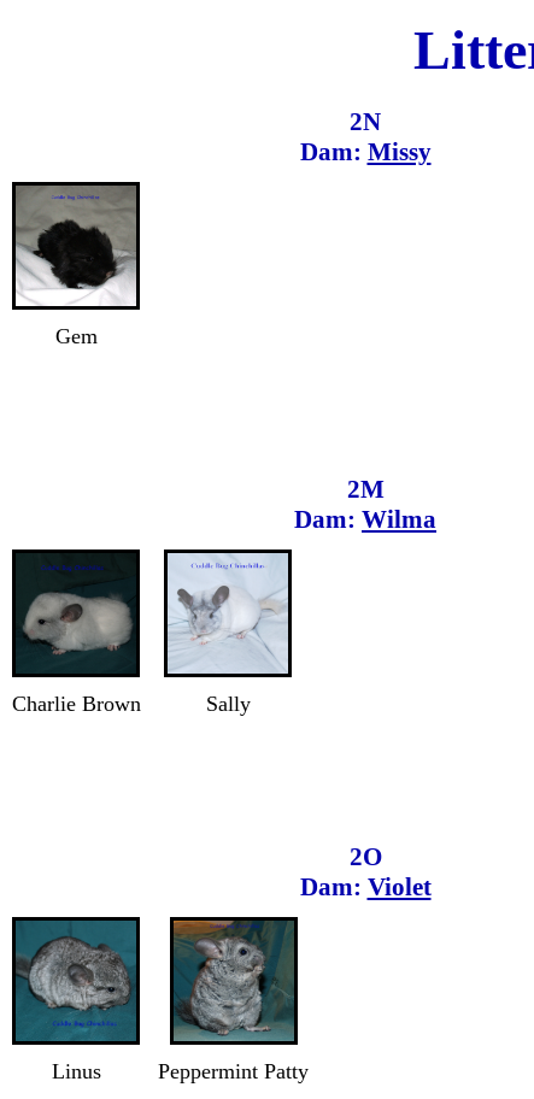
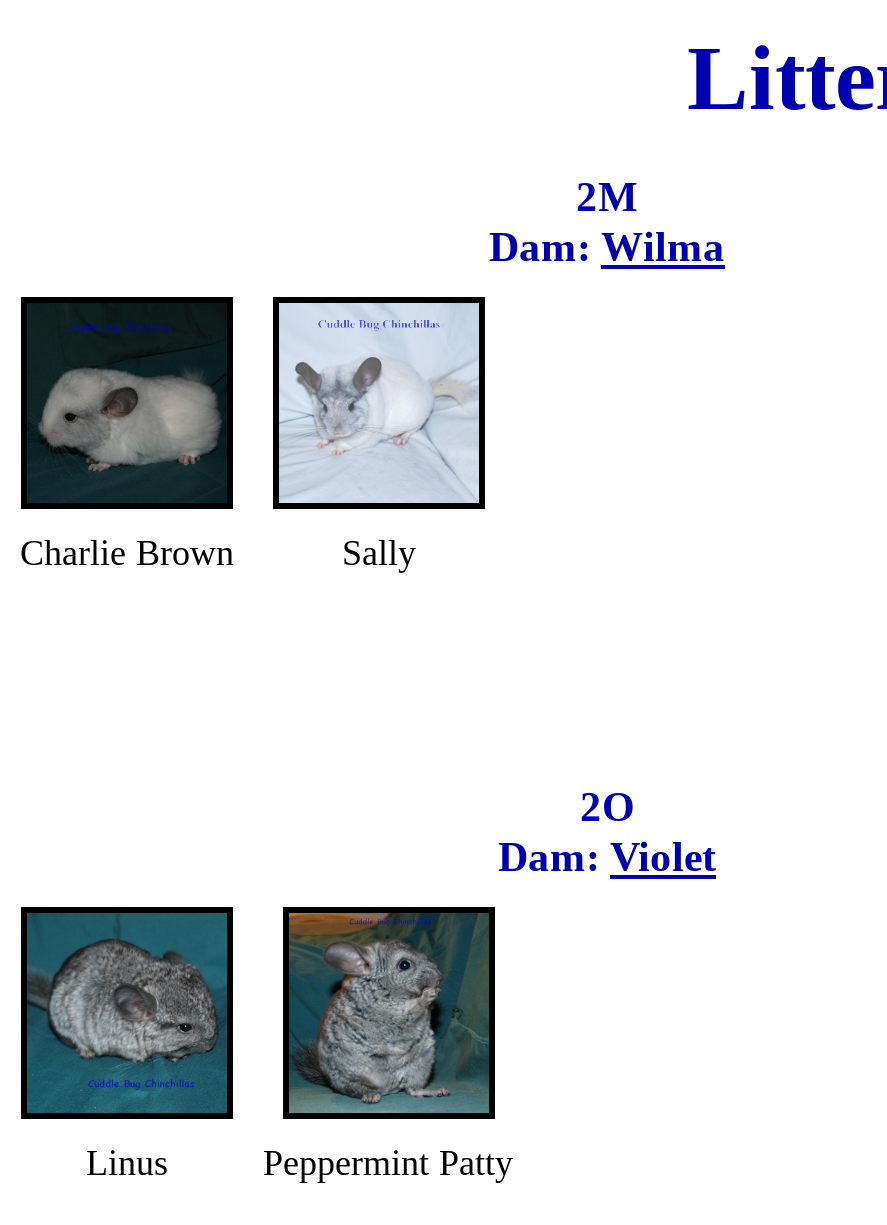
- 2N
- Dam: Missy

- [image]
- Gem
